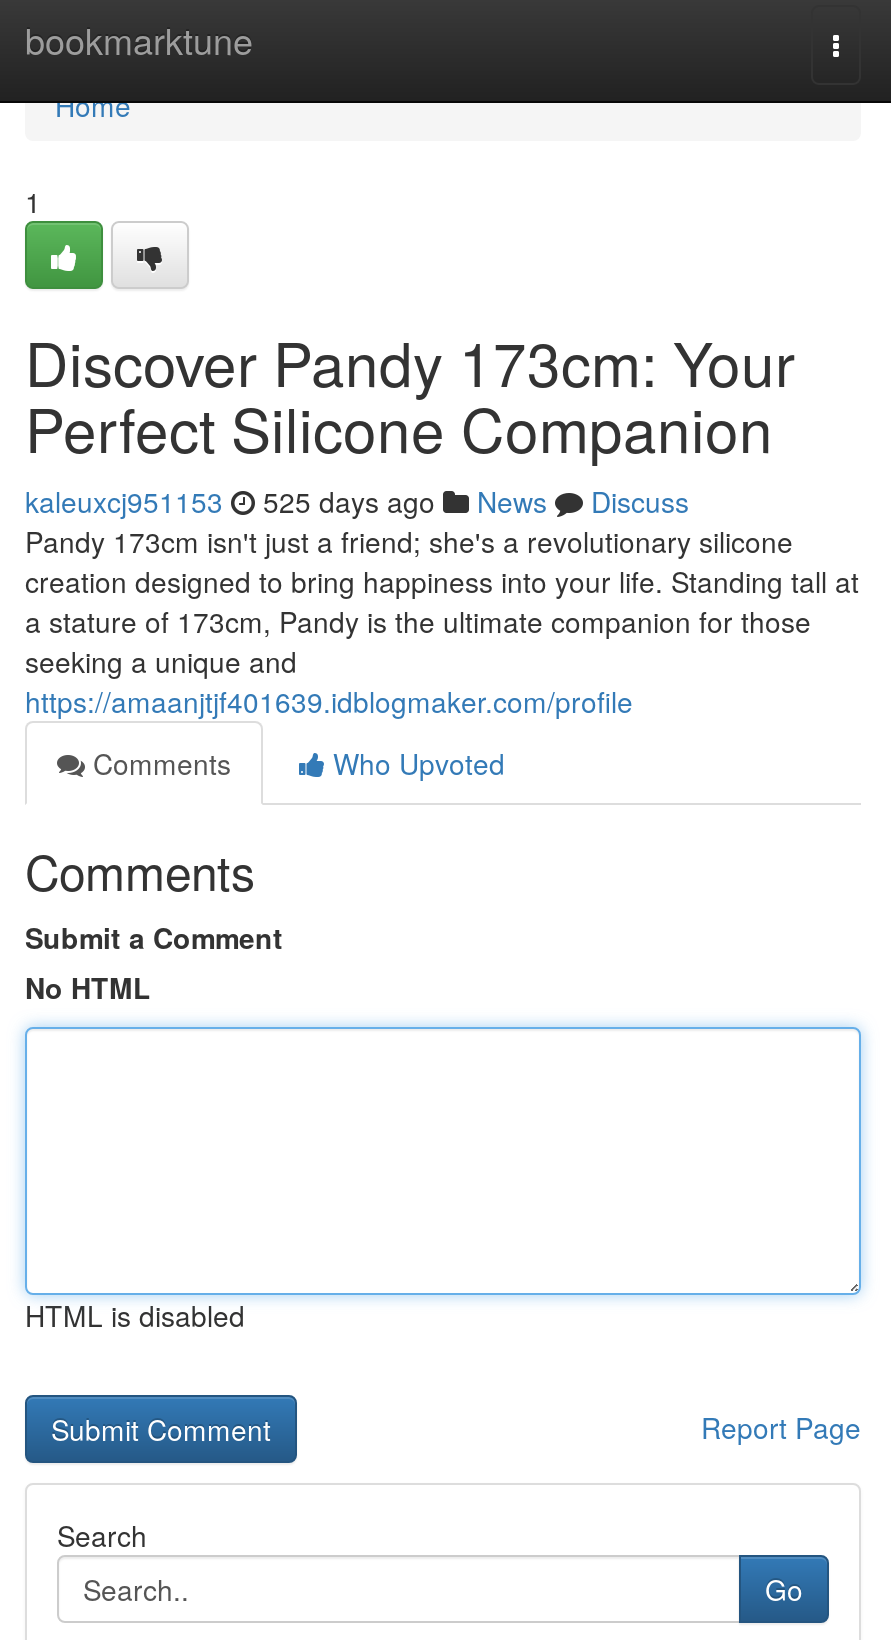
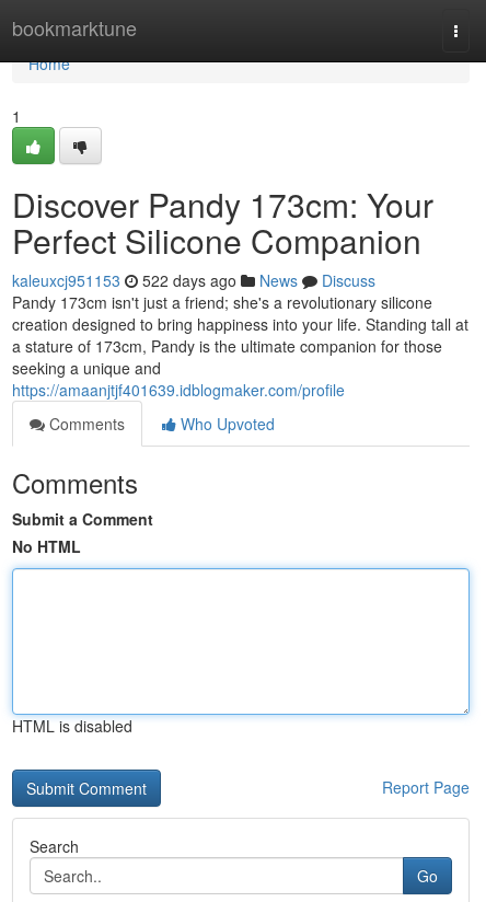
- kaleuxcj951153 525 days ago News Discuss
+ kaleuxcj951153 522 days ago News Discuss
